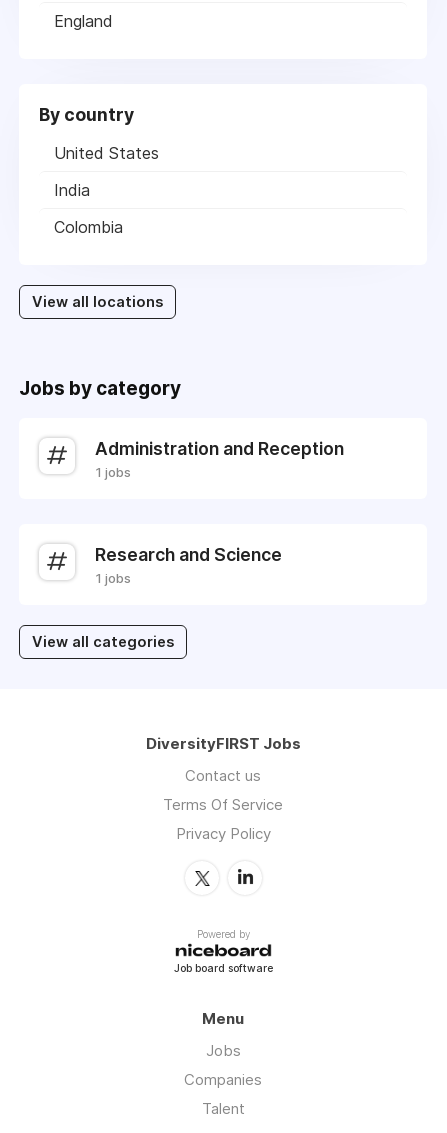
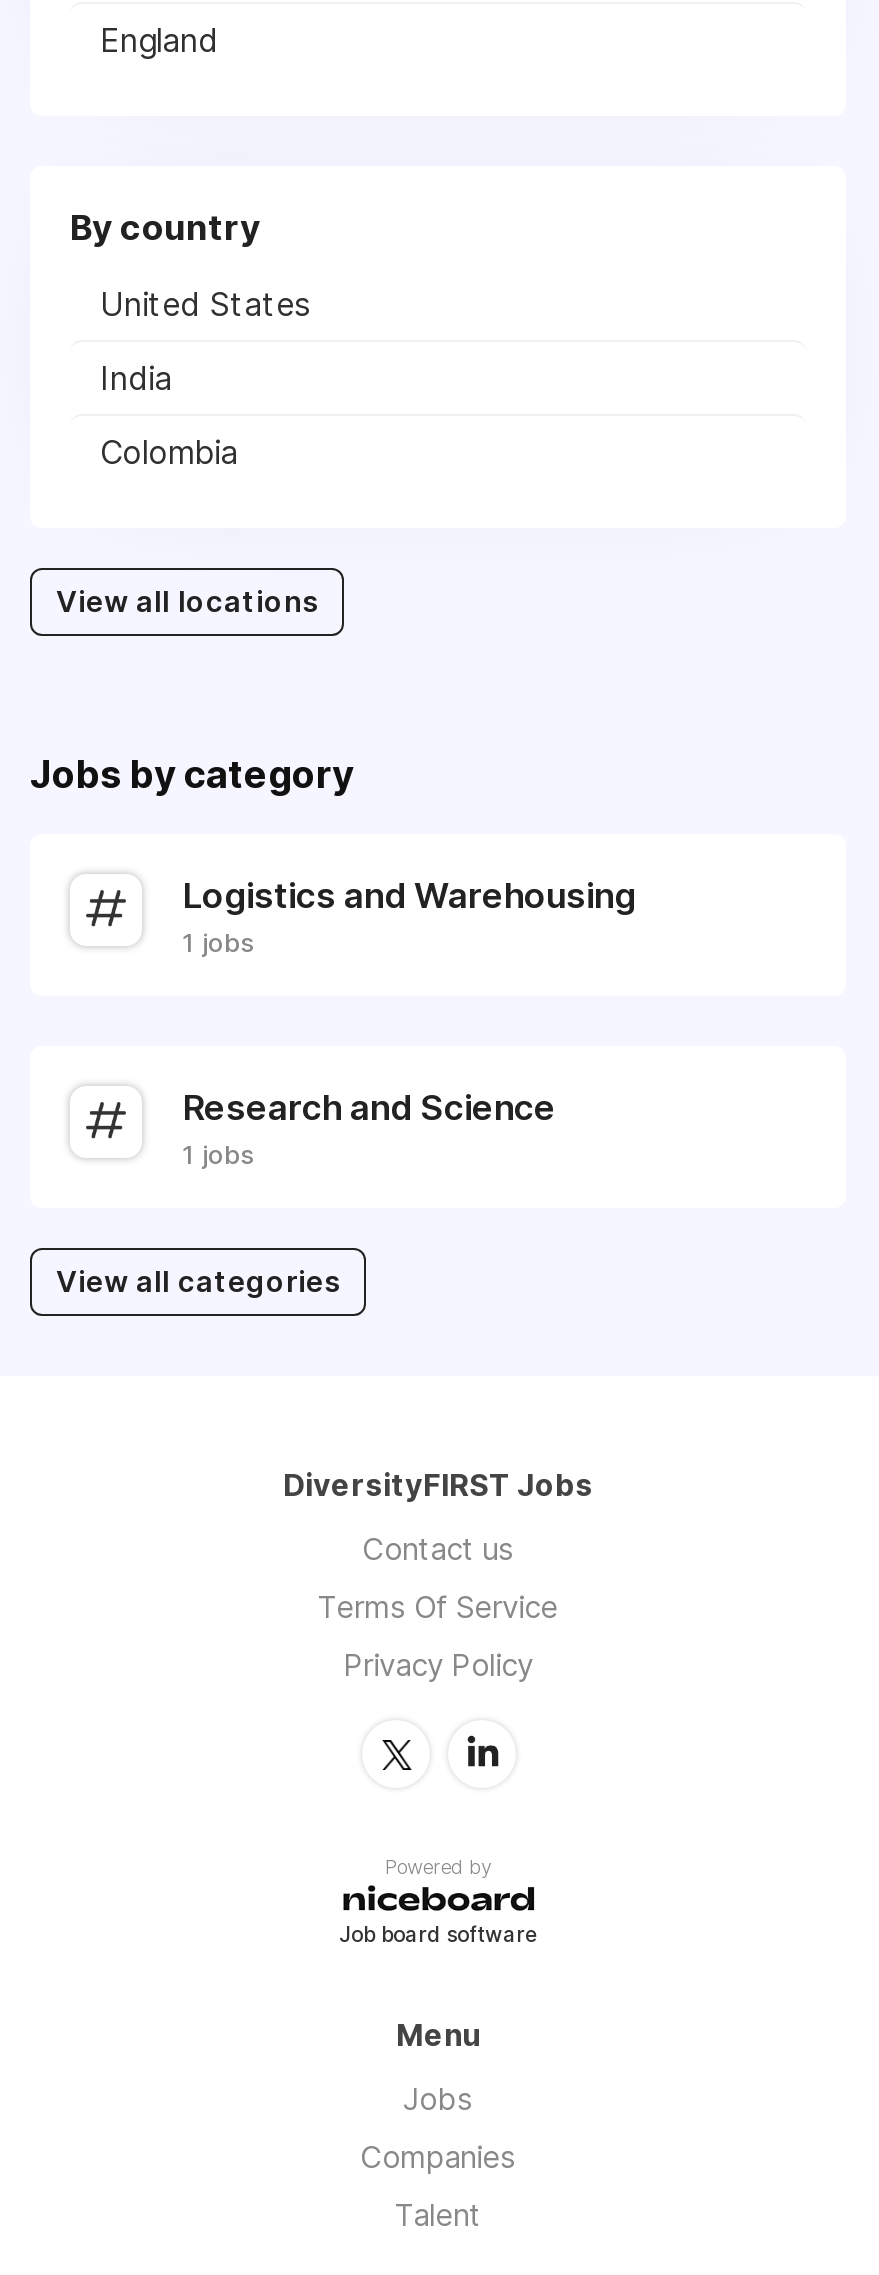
- Administration and Reception
+ Logistics and Warehousing
